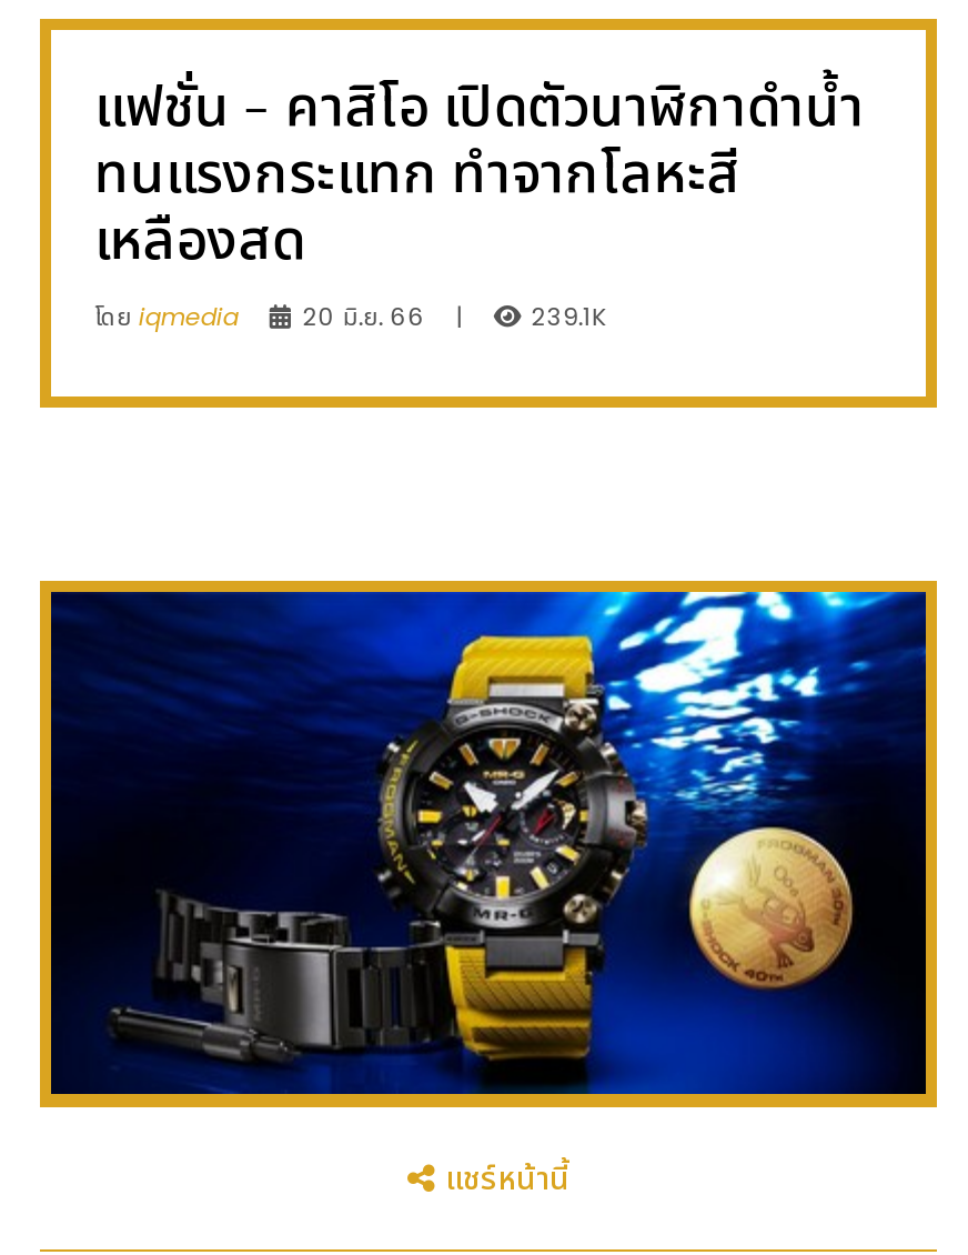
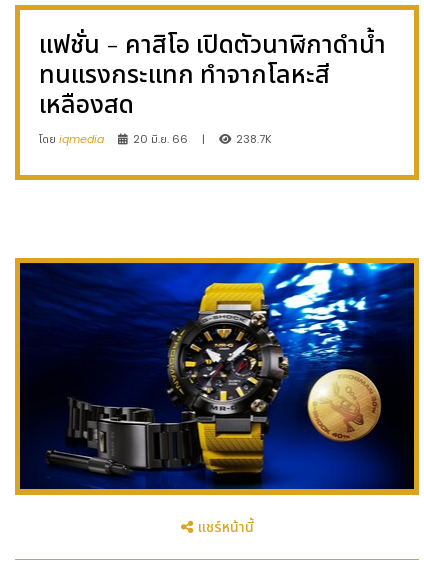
- 239.1K
+ 238.7K
